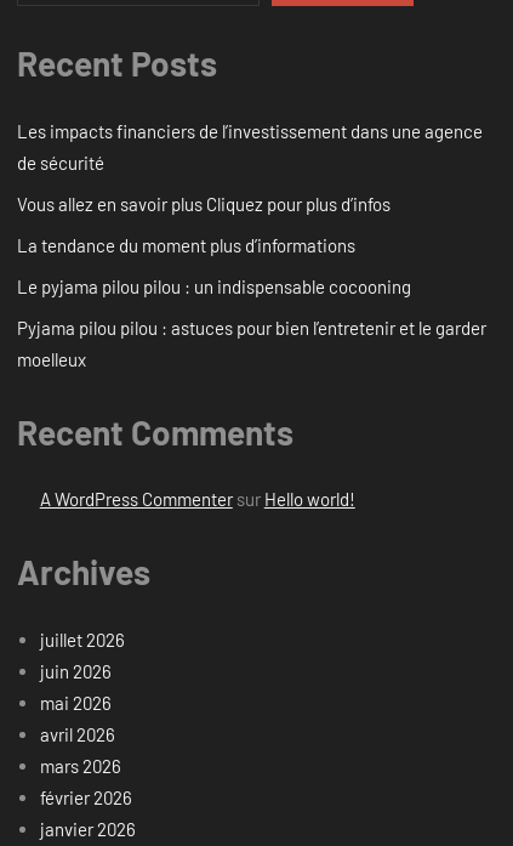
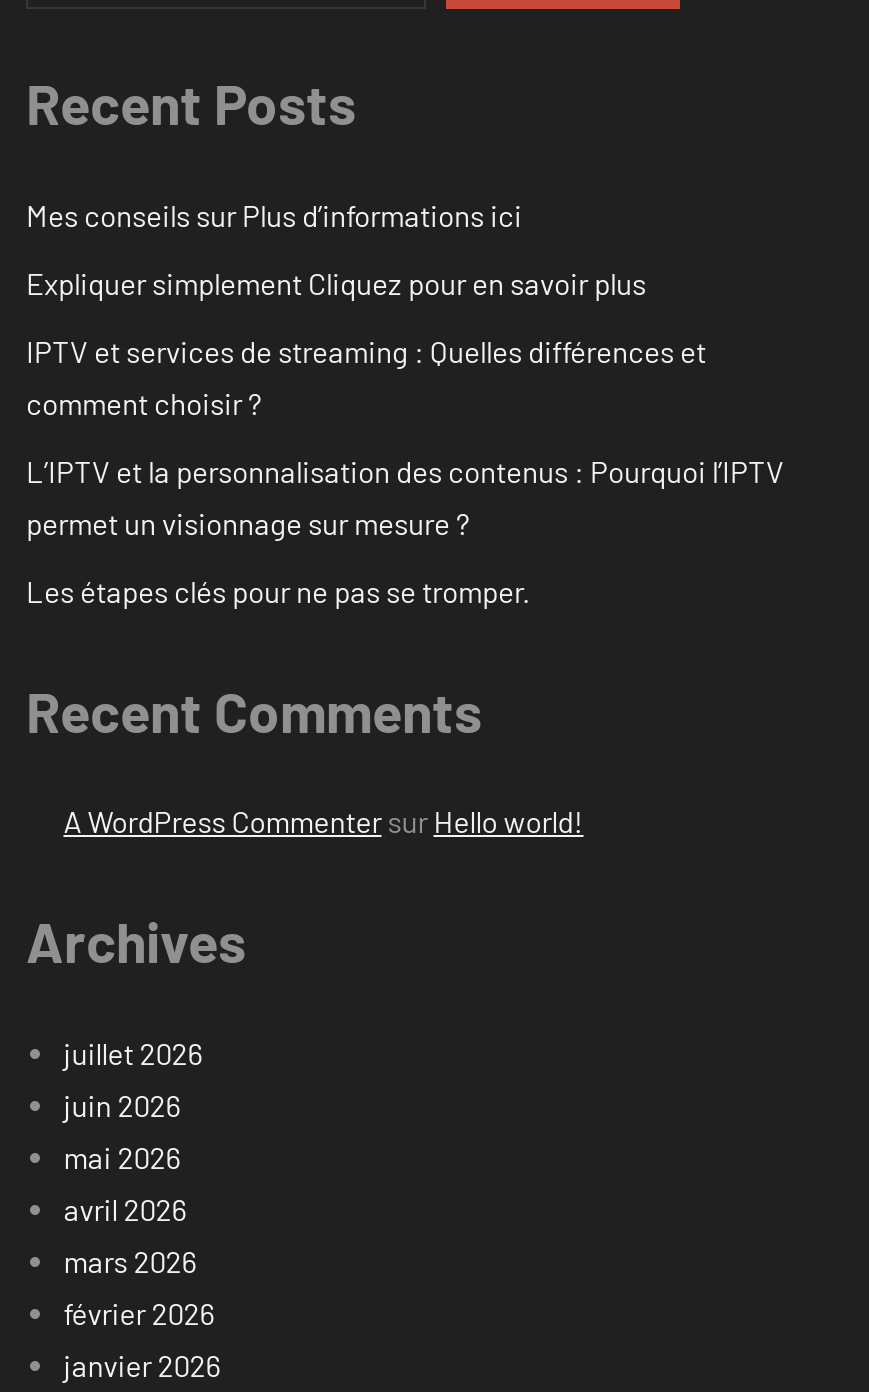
- Les impacts financiers de l’investissement dans une agence
- de sécurité
+ Mes conseils sur Plus d’informations ici

- Vous allez en savoir plus Cliquez pour plus d’infos
+ Expliquer simplement Cliquez pour en savoir plus

- La tendance du moment plus d’informations
+ IPTV et services de streaming : Quelles différences et
+ comment choisir ?

- Le pyjama pilou pilou : un indispensable cocooning
+ L’IPTV et la personnalisation des contenus : Pourquoi l’IPTV
+ permet un visionnage sur mesure ?

- Pyjama pilou pilou : astuces pour bien l’entretenir et le garder
- moelleux
+ Les étapes clés pour ne pas se tromper.
